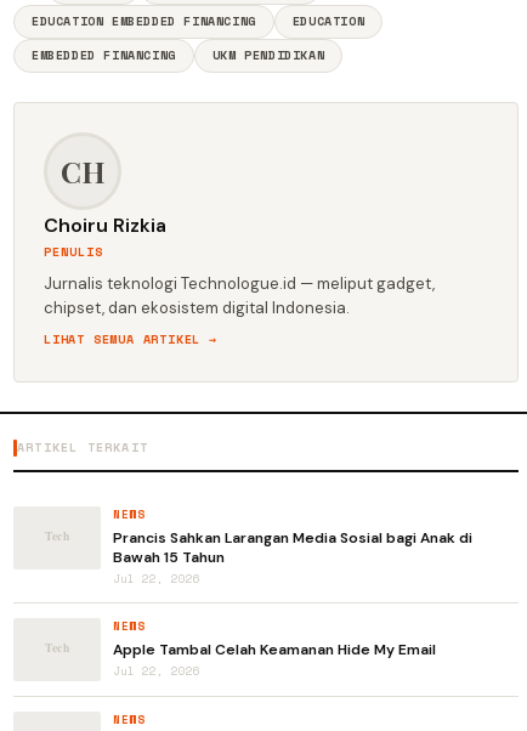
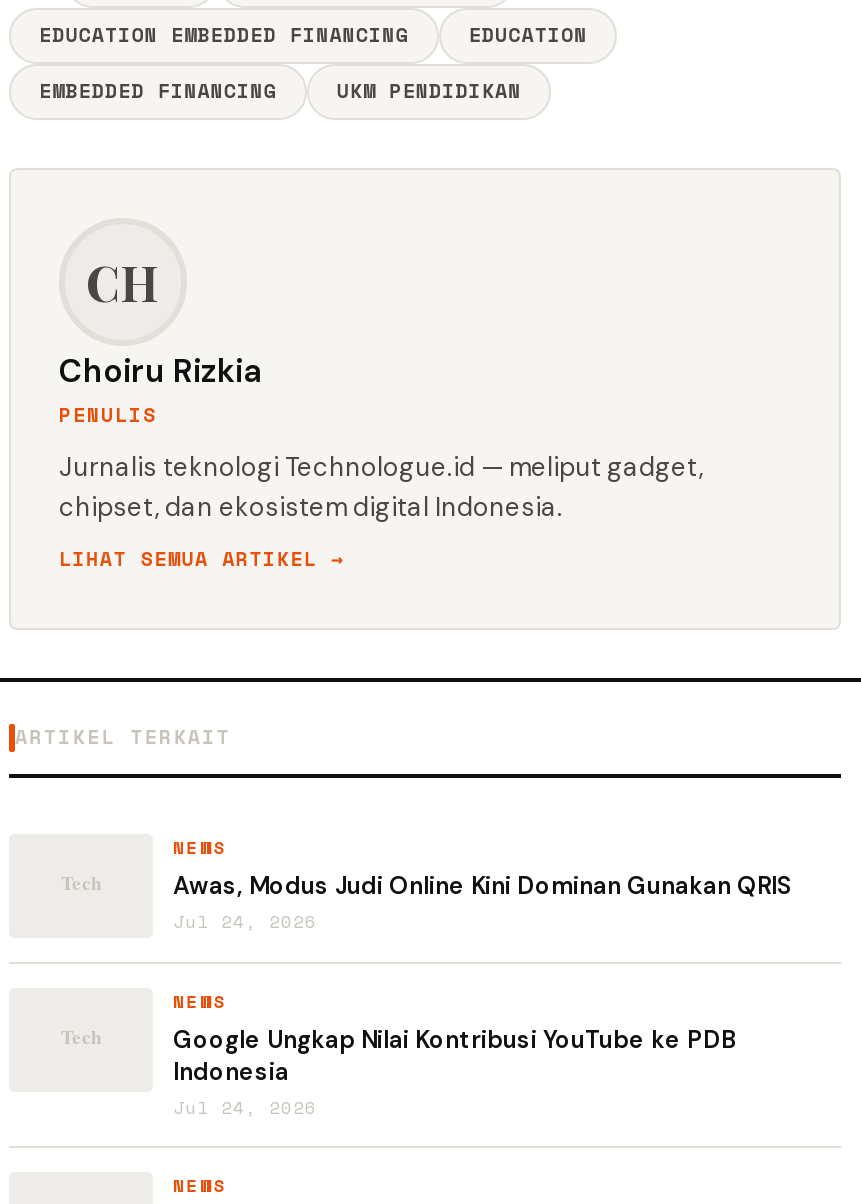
- Prancis Sahkan Larangan Media Sosial bagi Anak di
- Bawah 15 Tahun
- Jul 22, 2026
+ Awas, Modus Judi Online Kini Dominan Gunakan QRIS
+ Jul 24, 2026

- Apple Tambal Celah Keamanan Hide My Email
- Jul 22, 2026
+ Google Ungkap Nilai Kontribusi YouTube ke PDB
+ Indonesia
+ Jul 24, 2026
